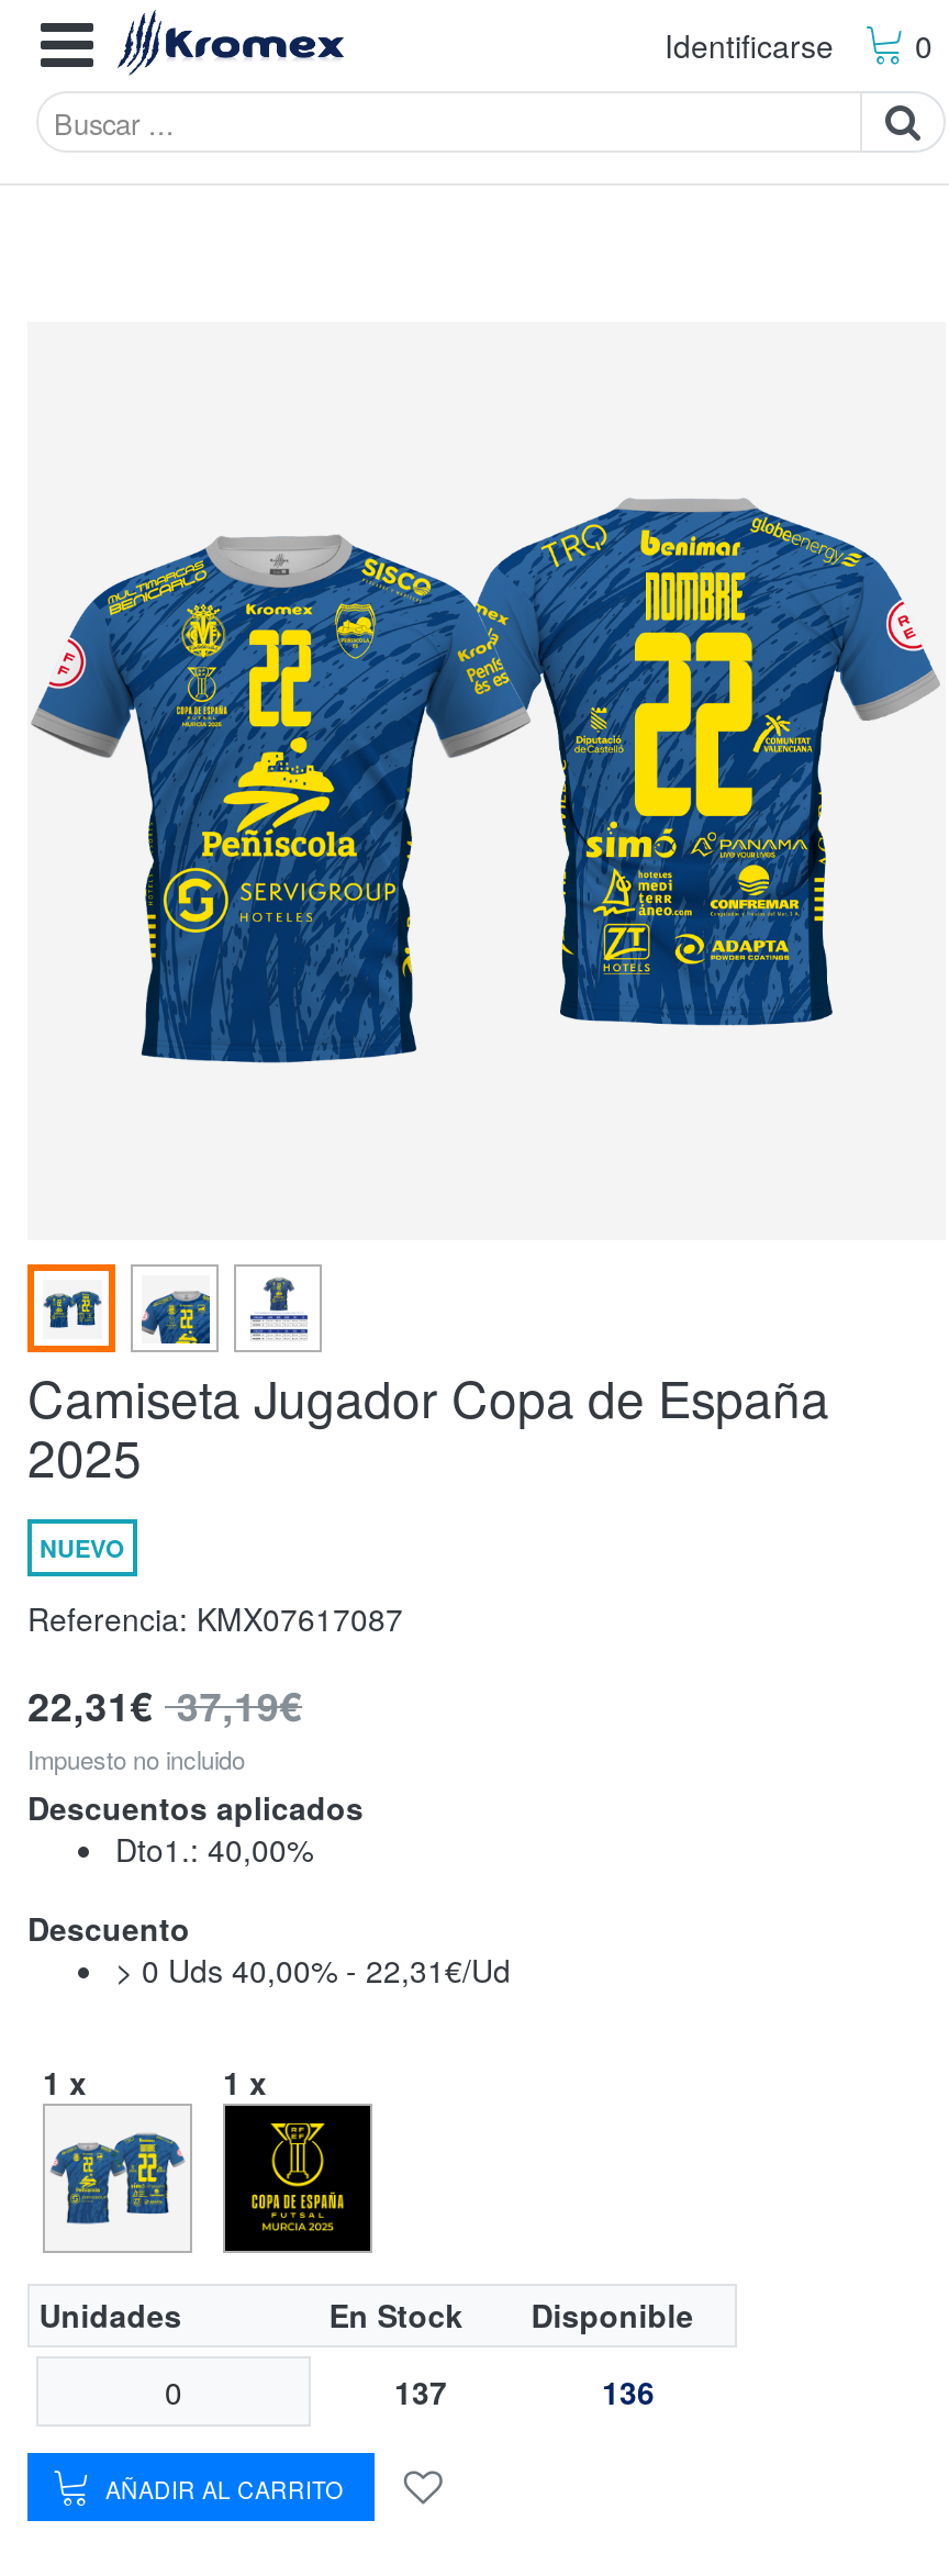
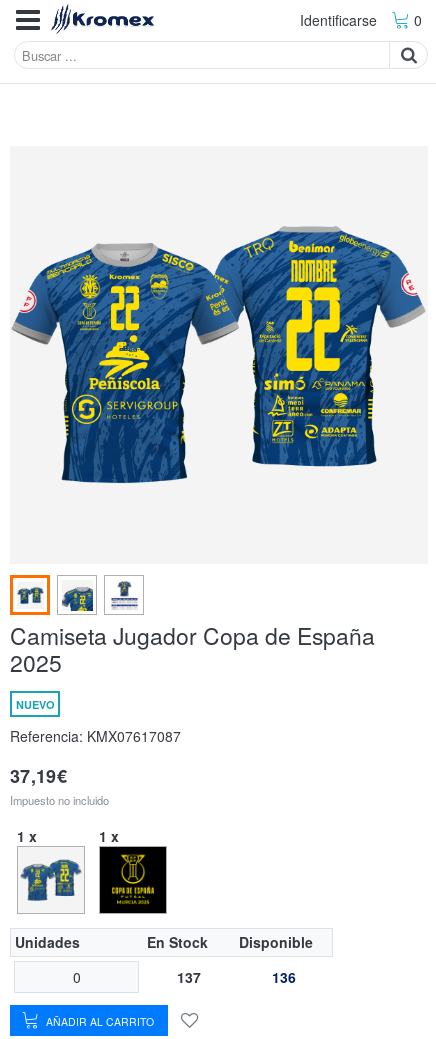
- 22,31€37,19€
+ 37,19€

- Descuentos aplicados
- Dto1.: 40,00%
- Descuento
- > 0 Uds 40,00% - 22,31€/Ud
